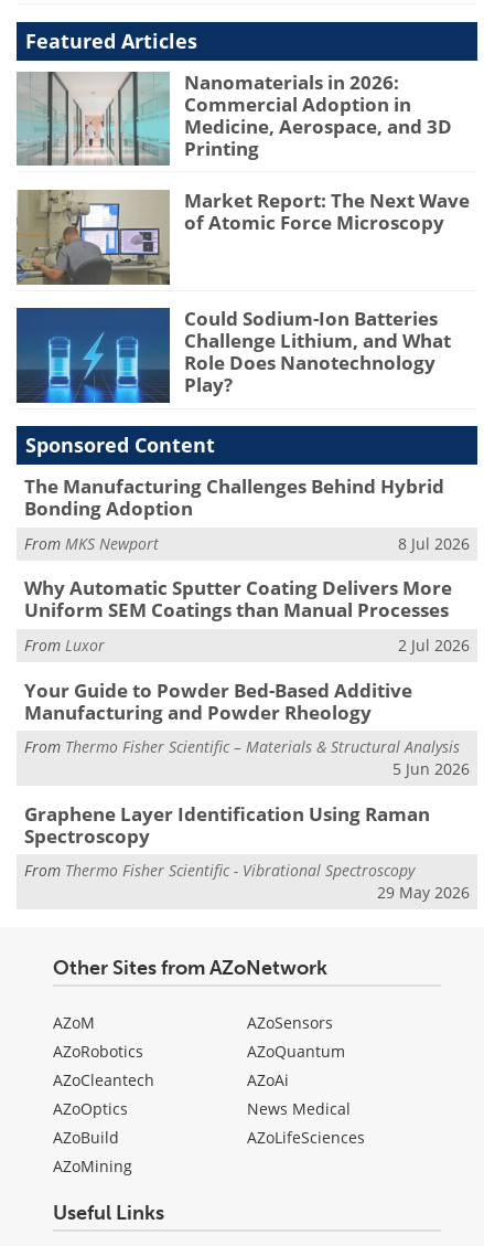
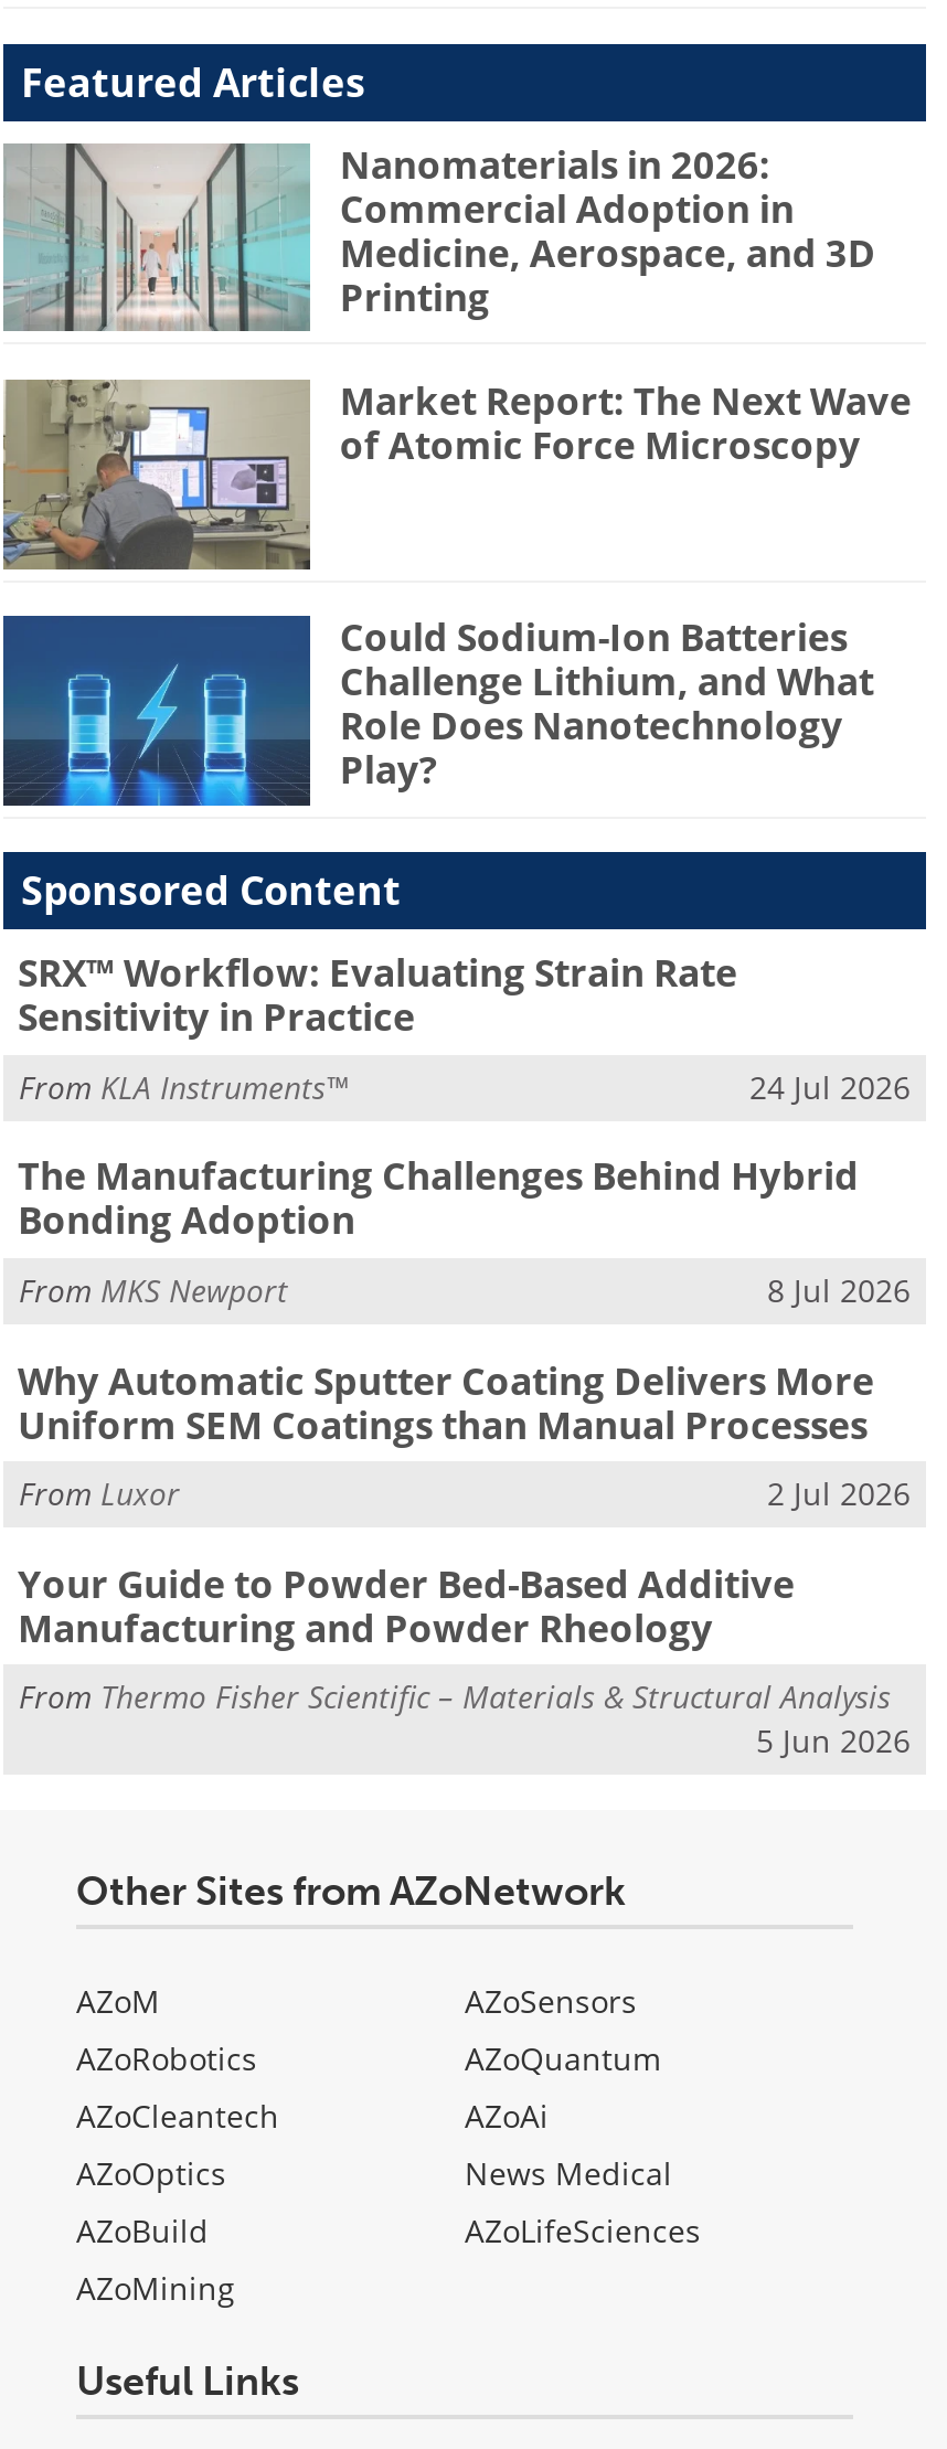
+ SRX™ Workflow: Evaluating Strain Rate
+ Sensitivity in Practice
+ From KLA Instruments™
+ 24 Jul 2026

moved down: The Manufacturing Challenges Behind Hybrid | Bonding Adoption | From MKS Newport | ... | From Thermo Fisher Scientific – Materials & Structural Analysis | 5 Jun 2026

- Graphene Layer Identification Using Raman
- Spectroscopy
- From Thermo Fisher Scientific - Vibrational Spectroscopy
- 29 May 2026
